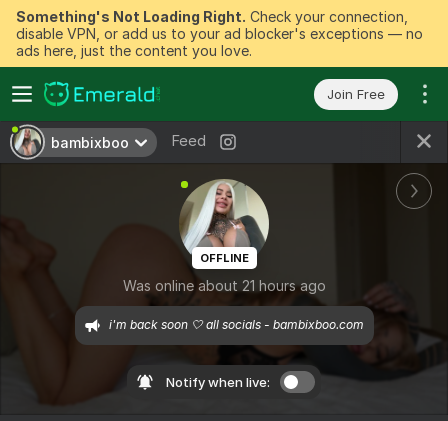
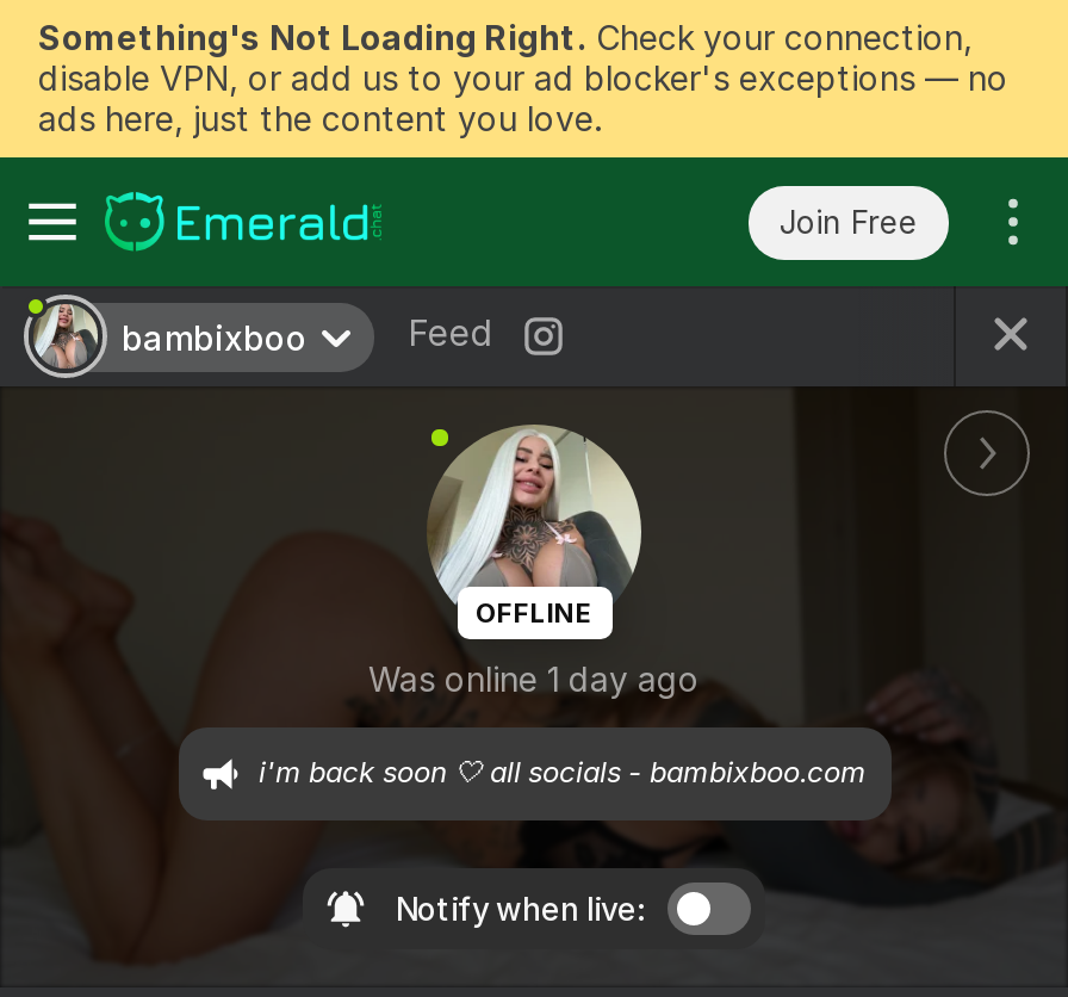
- Was online about 21 hours ago
+ Was online 1 day ago
